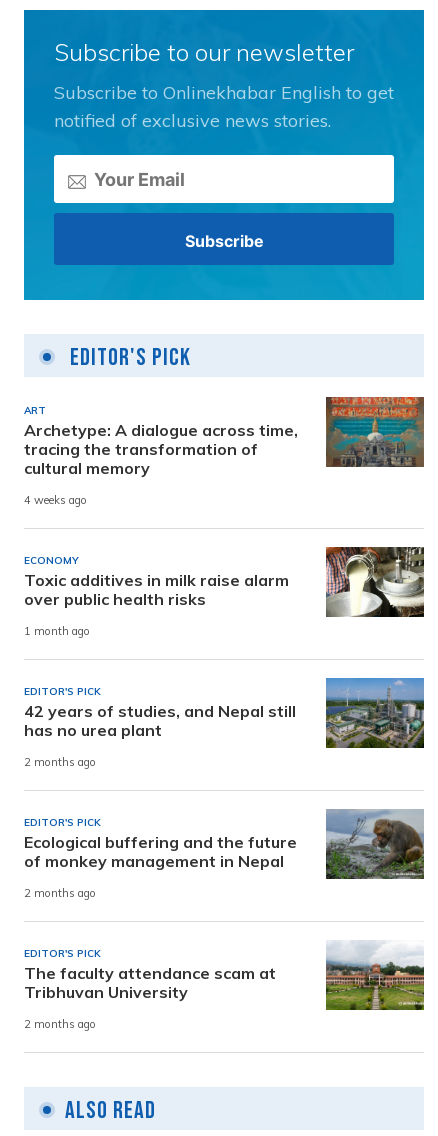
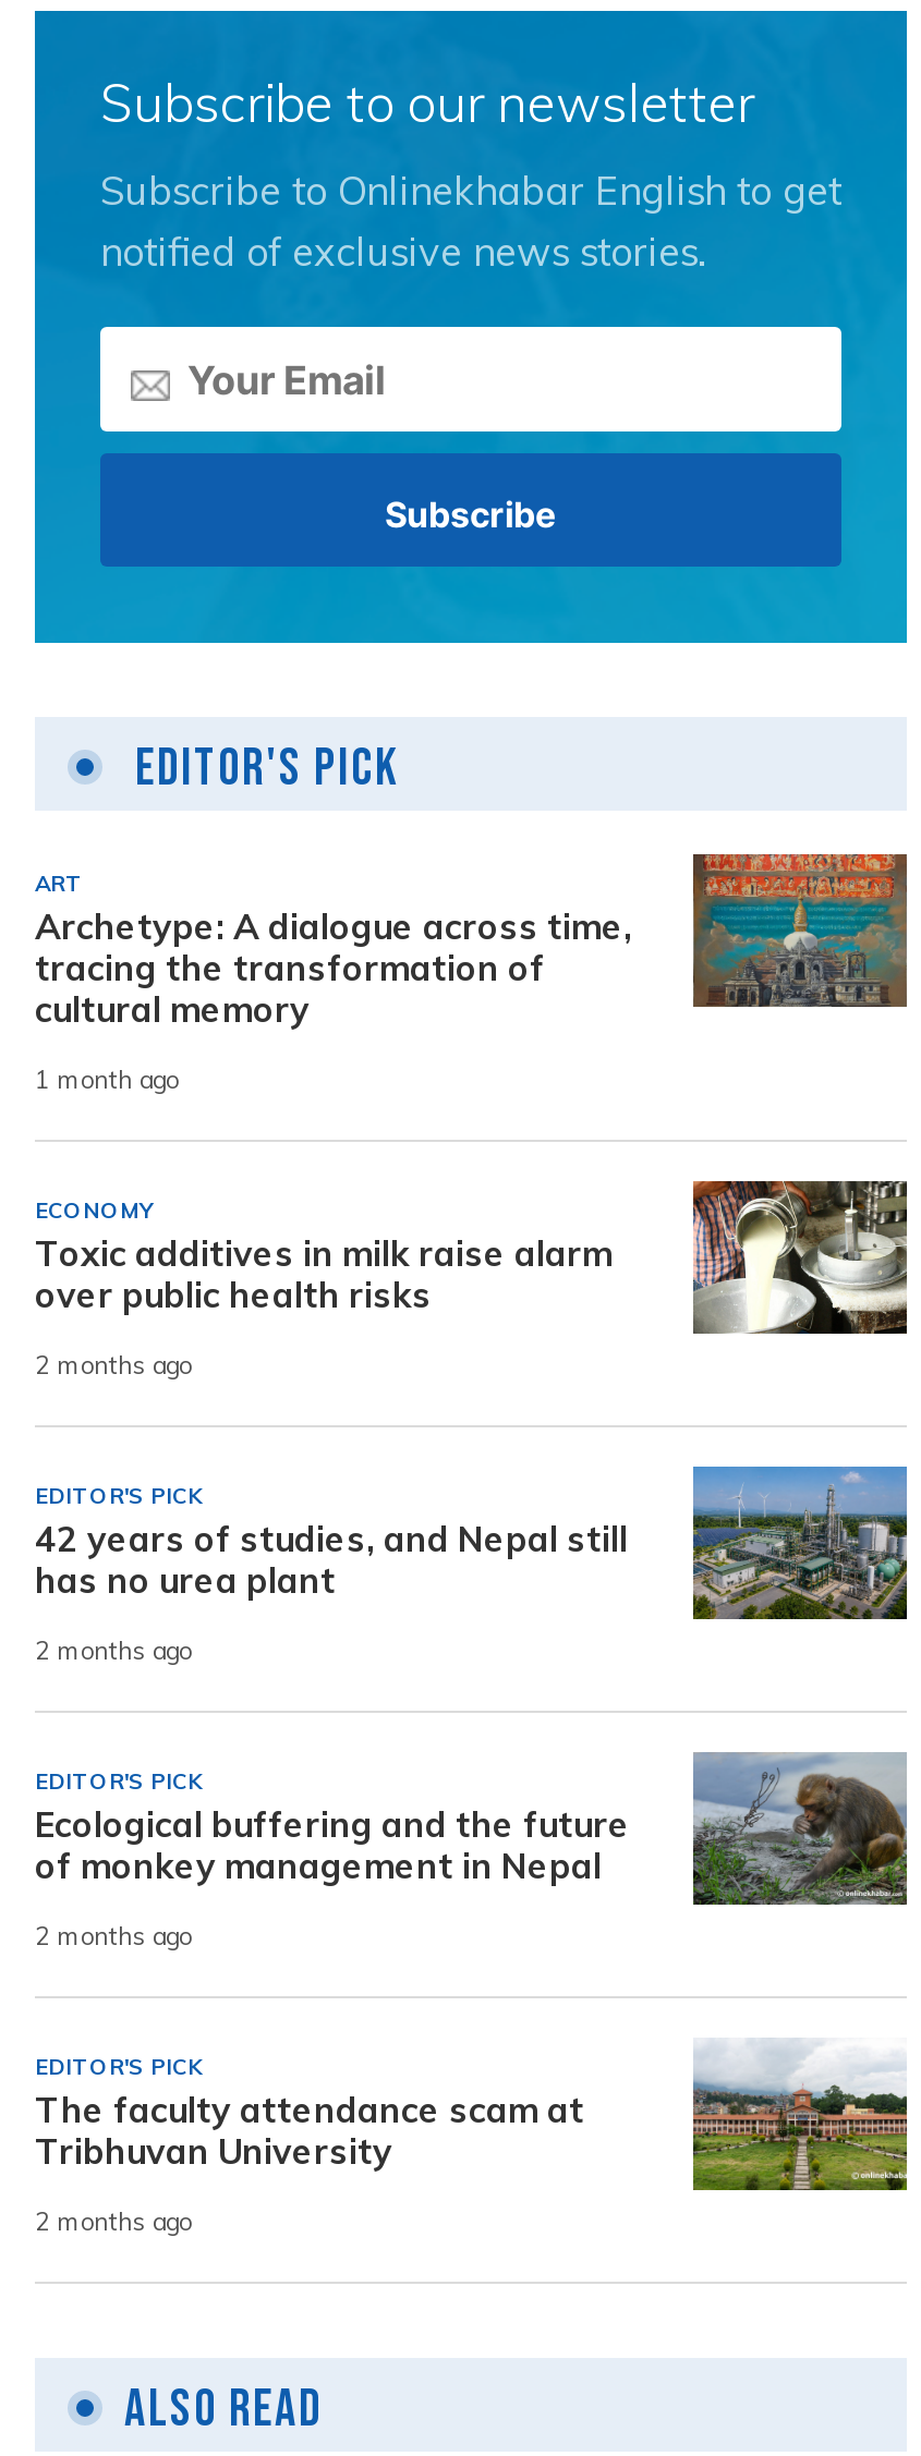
- 4 weeks ago
+ 1 month ago

- 1 month ago
+ 2 months ago
